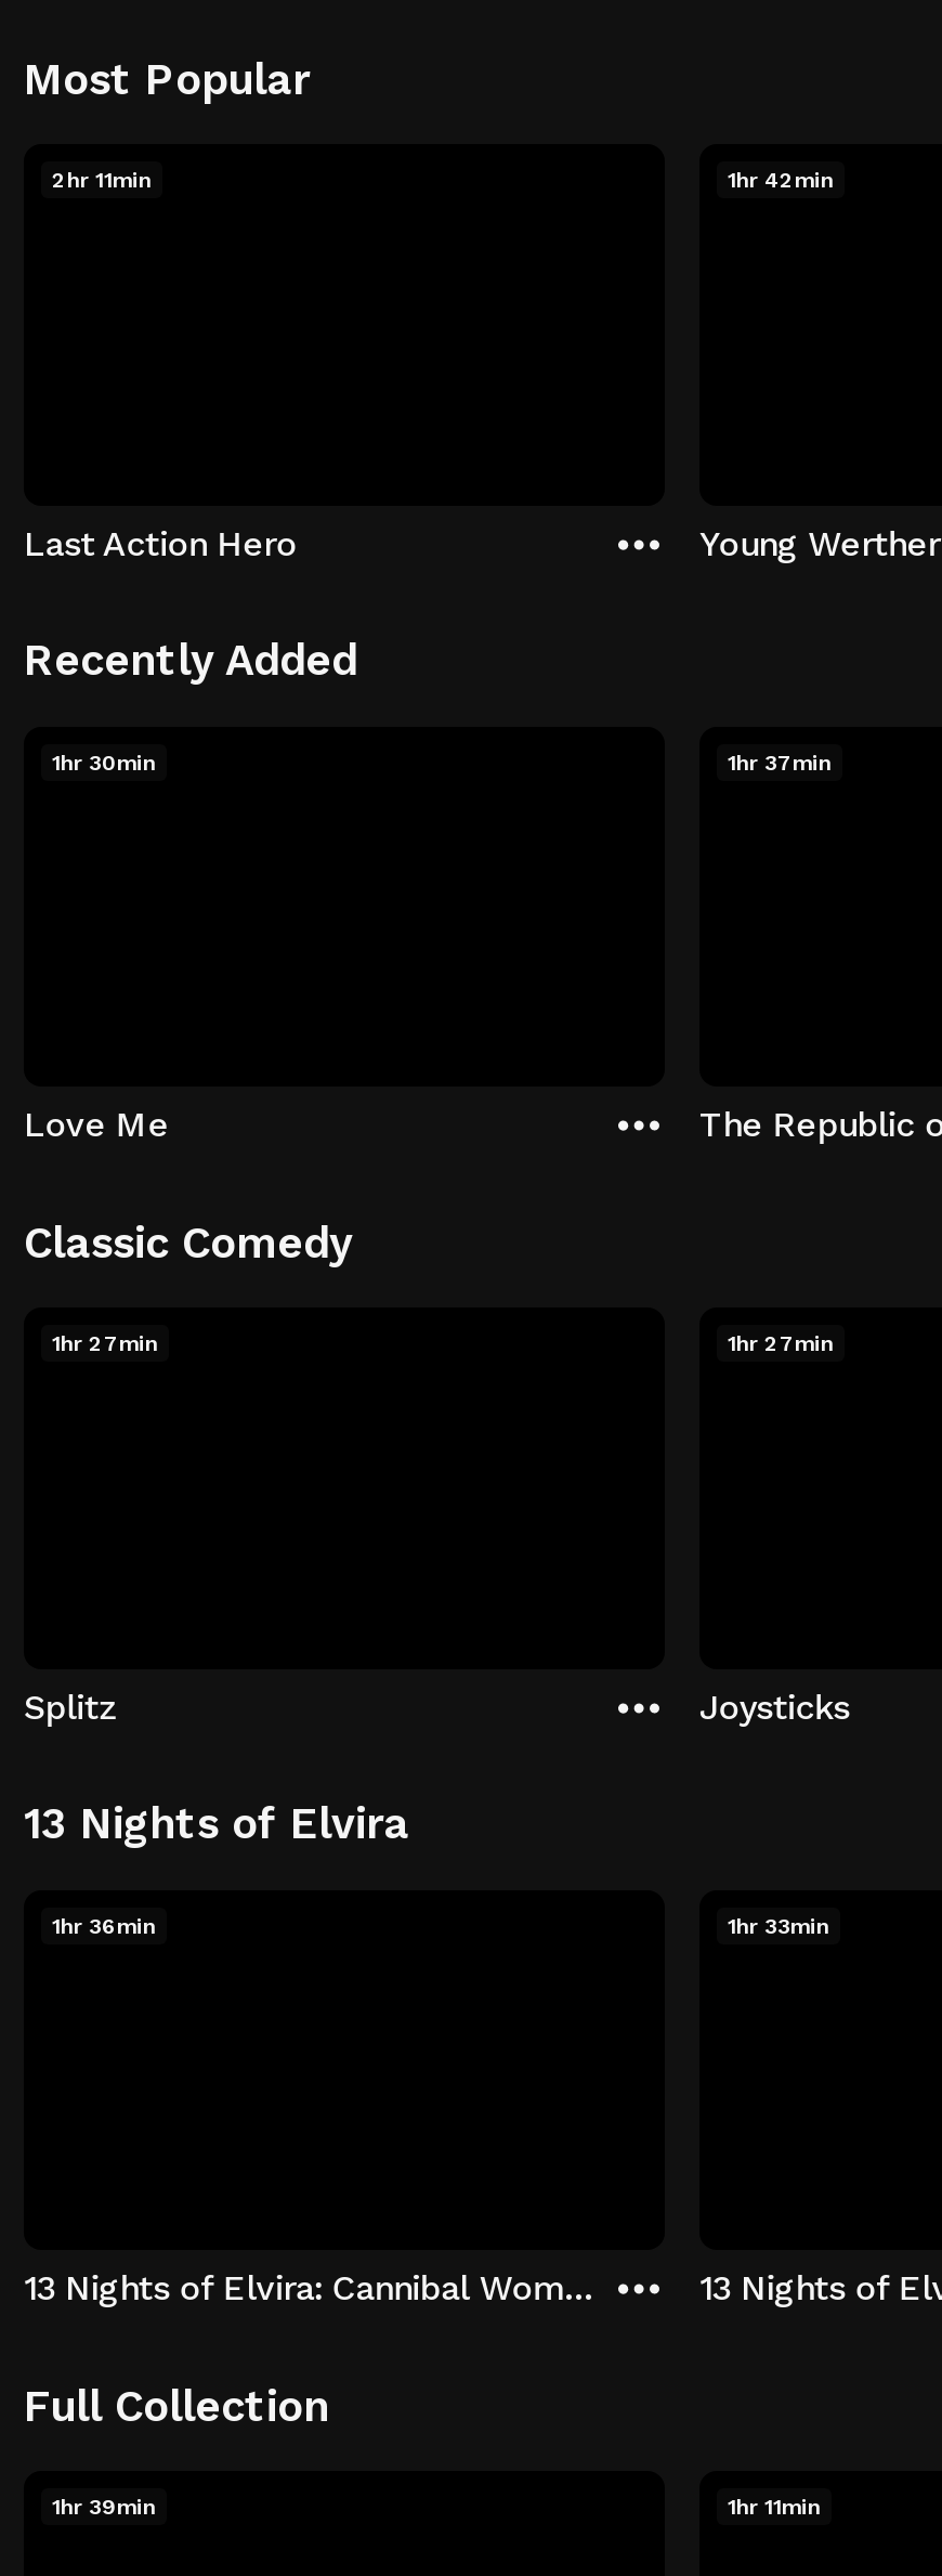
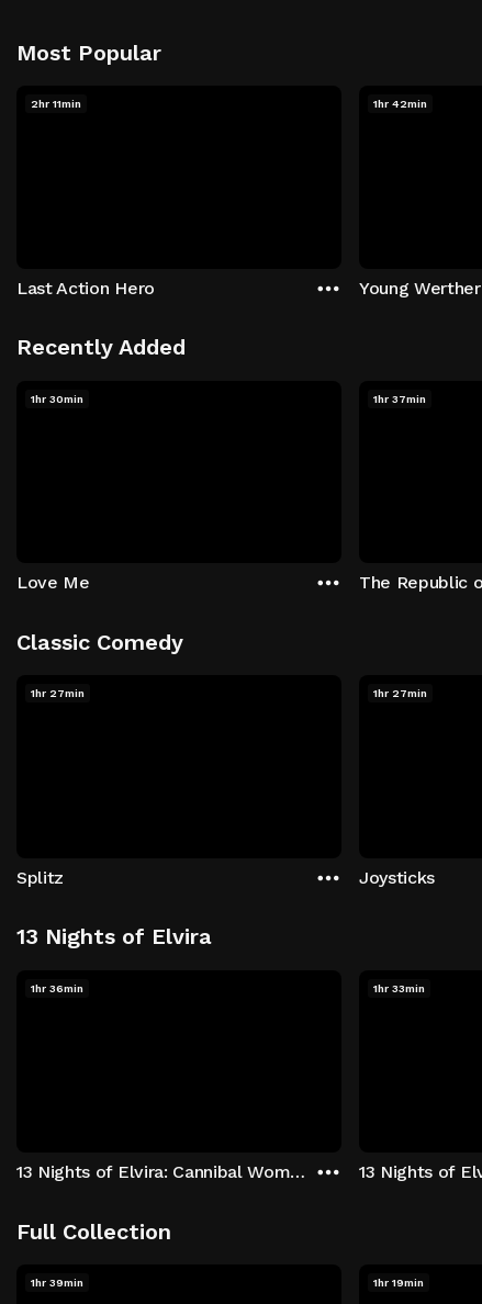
- 1hr 11min
+ 1hr 19min
